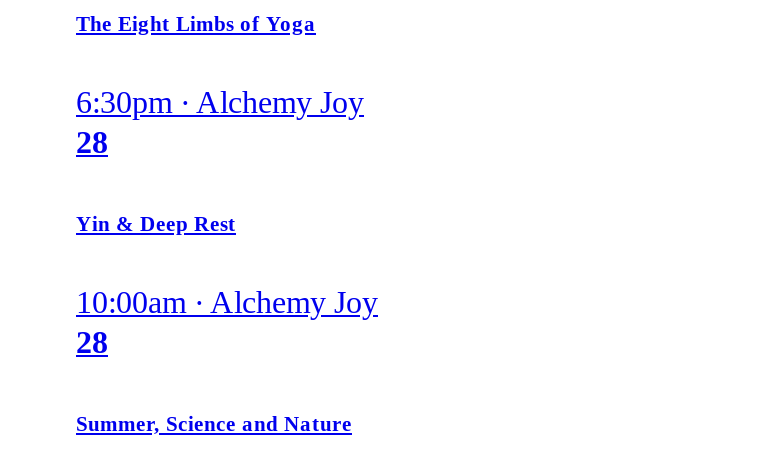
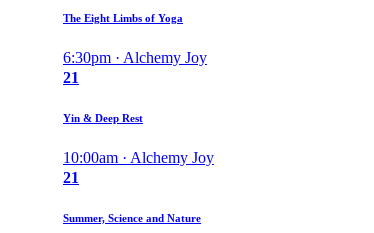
- 28
+ 21

- 28
+ 21
